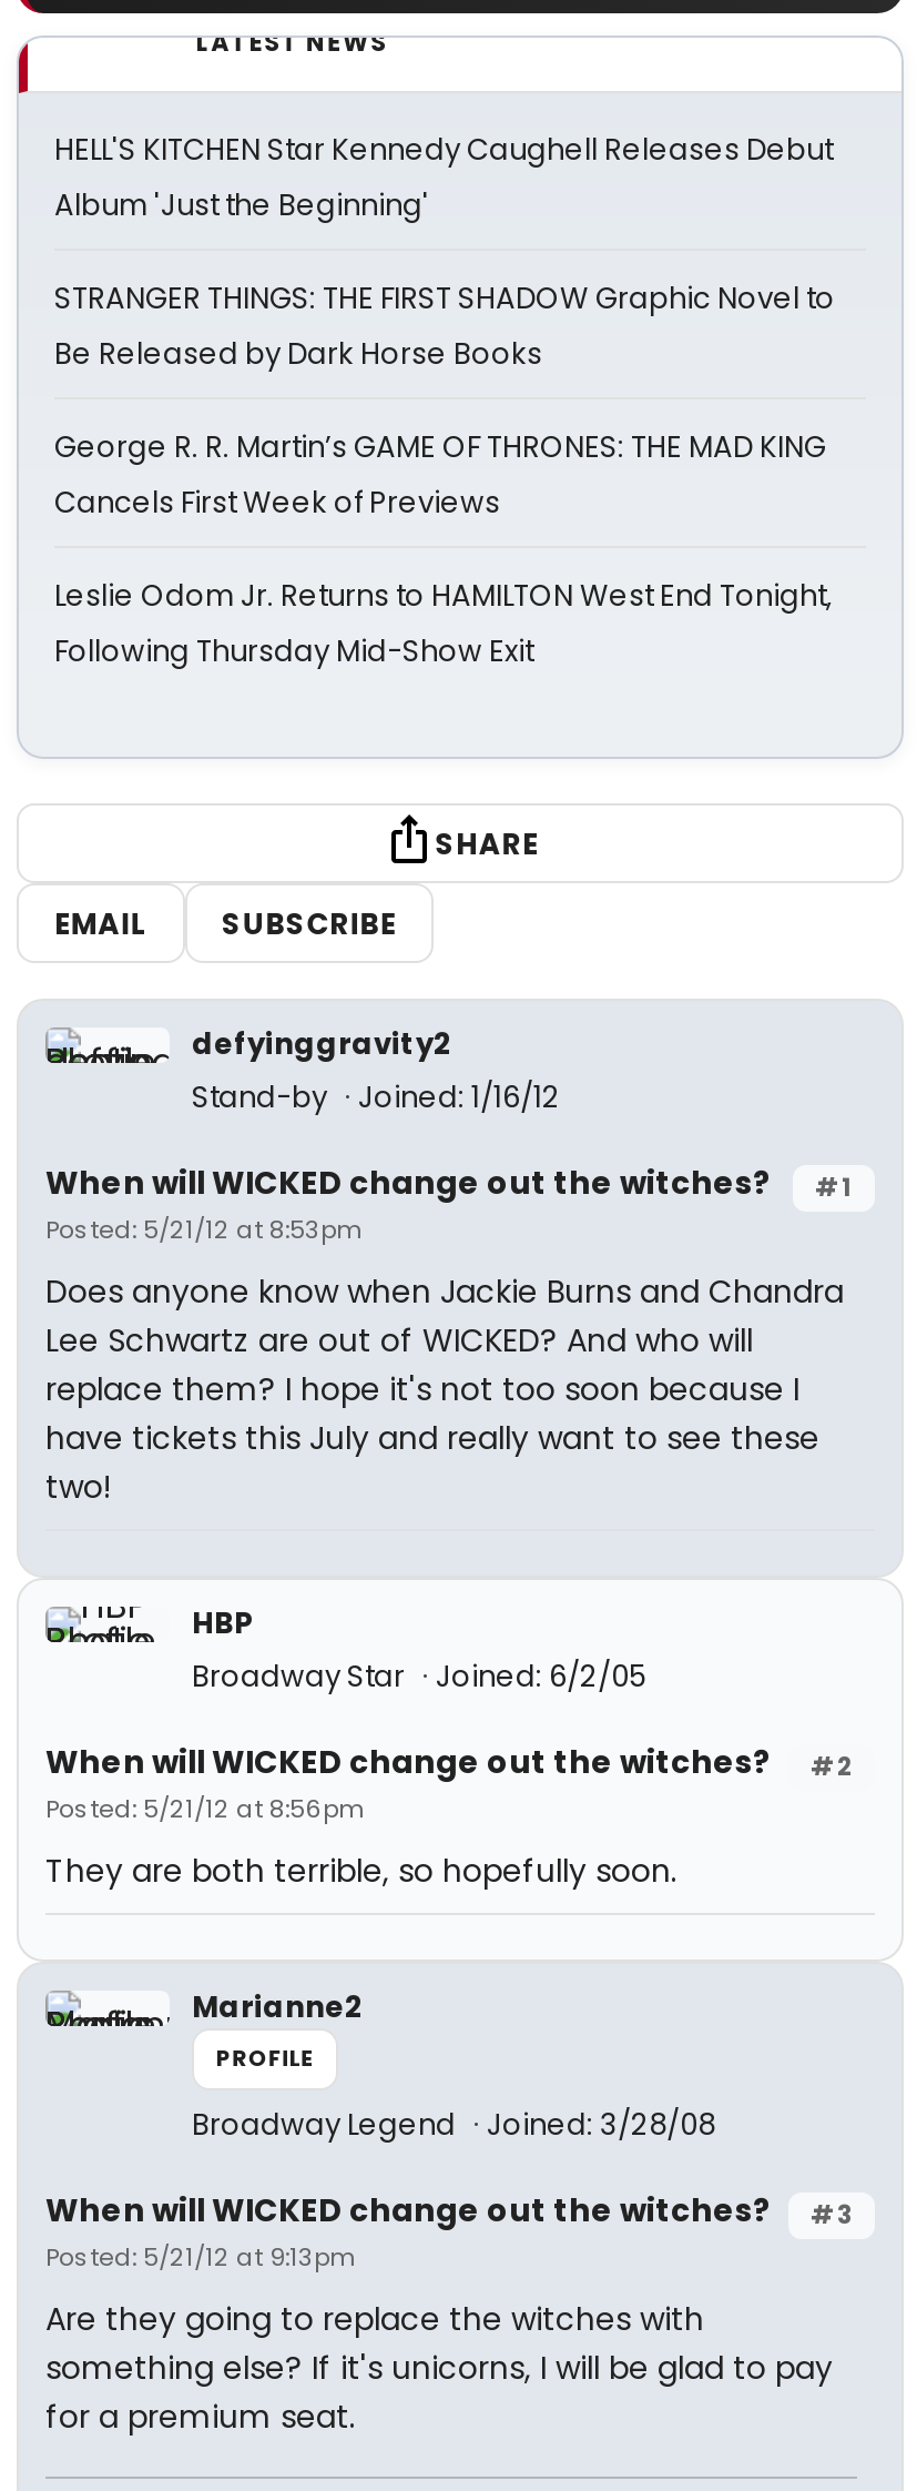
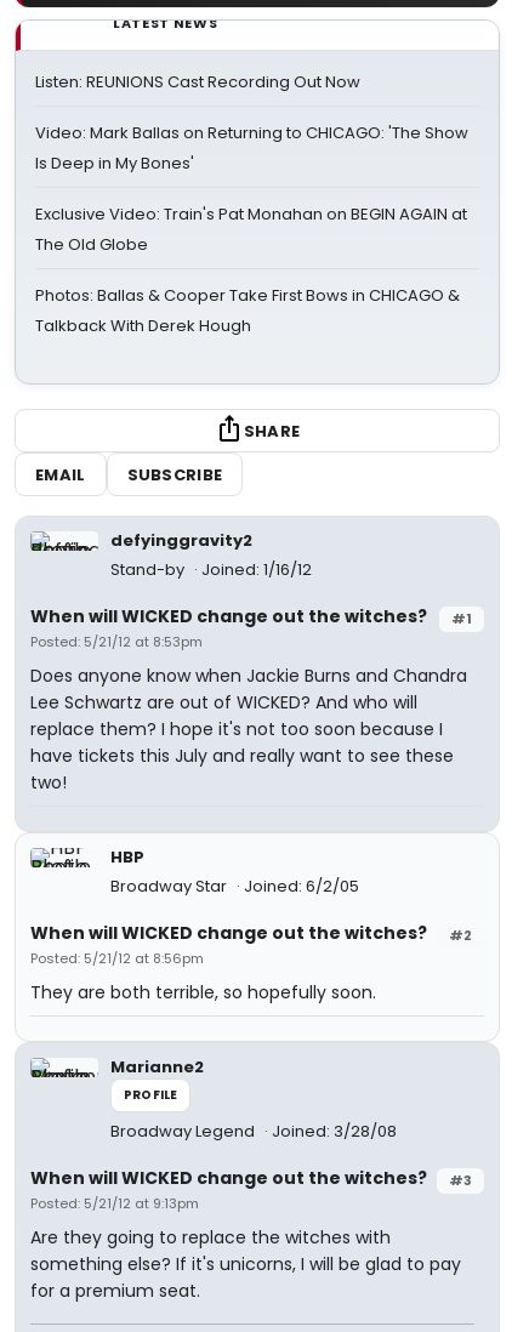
- HELL'S KITCHEN Star Kennedy Caughell Releases Debut
- Album 'Just the Beginning'
+ Listen: REUNIONS Cast Recording Out Now

- STRANGER THINGS: THE FIRST SHADOW Graphic Novel to
- Be Released by Dark Horse Books
+ Video: Mark Ballas on Returning to CHICAGO: 'The Show
+ Is Deep in My Bones'

- George R. R. Martin’s GAME OF THRONES: THE MAD KING
- Cancels First Week of Previews
+ Exclusive Video: Train's Pat Monahan on BEGIN AGAIN at
+ The Old Globe

- Leslie Odom Jr. Returns to HAMILTON West End Tonight,
- Following Thursday Mid-Show Exit
+ Photos: Ballas & Cooper Take First Bows in CHICAGO &
+ Talkback With Derek Hough
